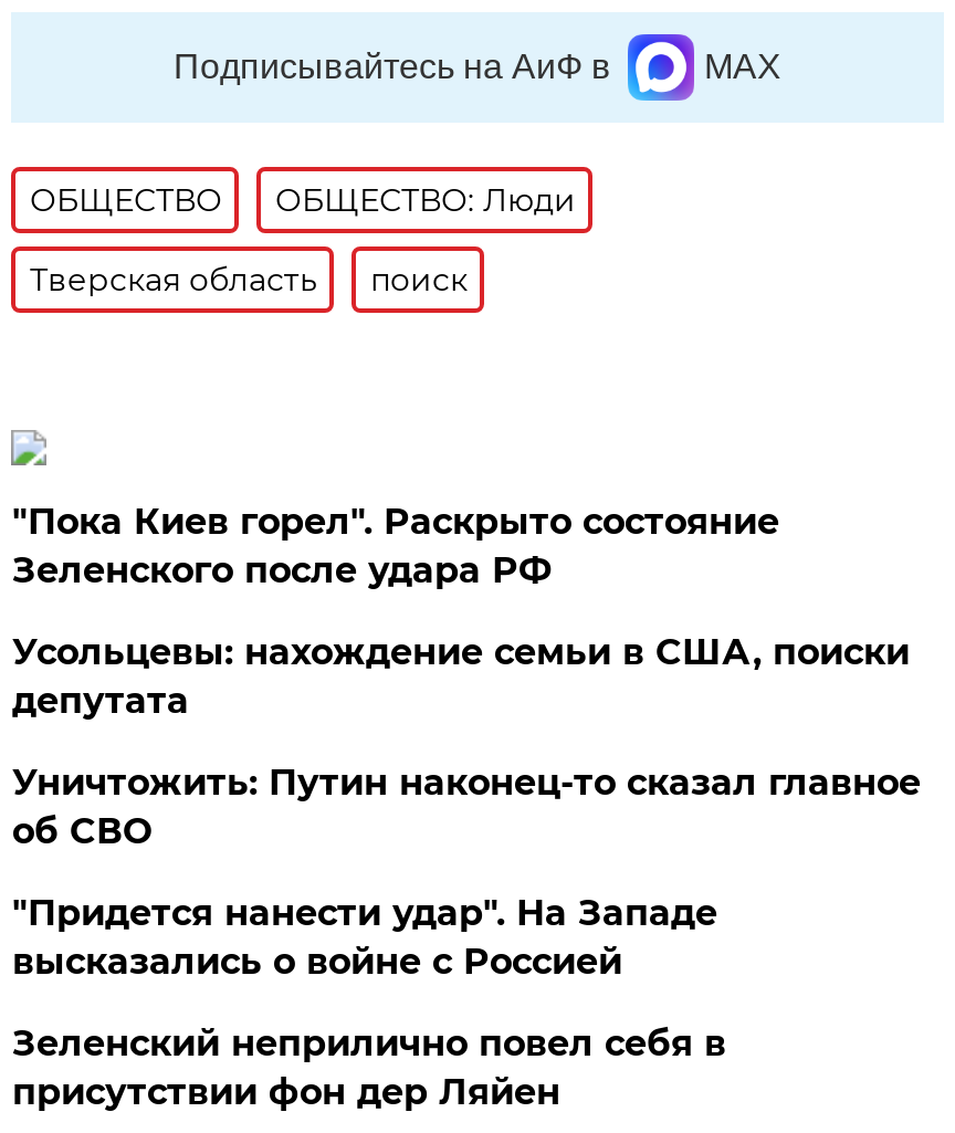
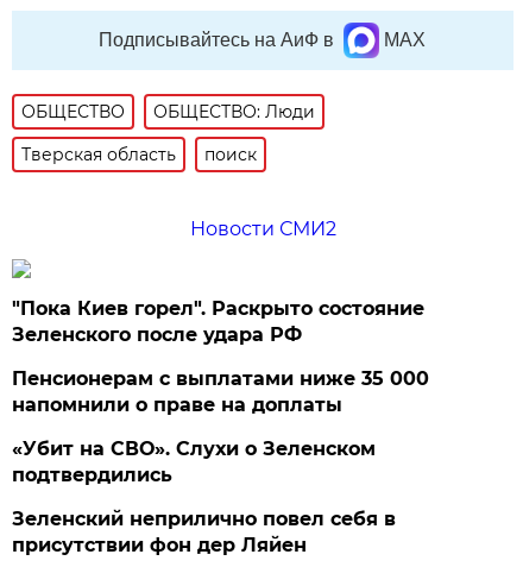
+ Новости СМИ2

moved down: "Пока Киев горел". Раскрыто состояние | Зеленского после удара РФ

- Усольцевы: нахождение семьи в США, поиски
- депутата
- Уничтожить: Путин наконец-то сказал главное
- об СВО
- "Придется нанести удар". На Западе
- высказались о войне с Россией
+ Пенсионерам с выплатами ниже 35 000
+ напомнили о праве на доплаты
+ «Убит на СВО». Слухи о Зеленском
+ подтвердились
